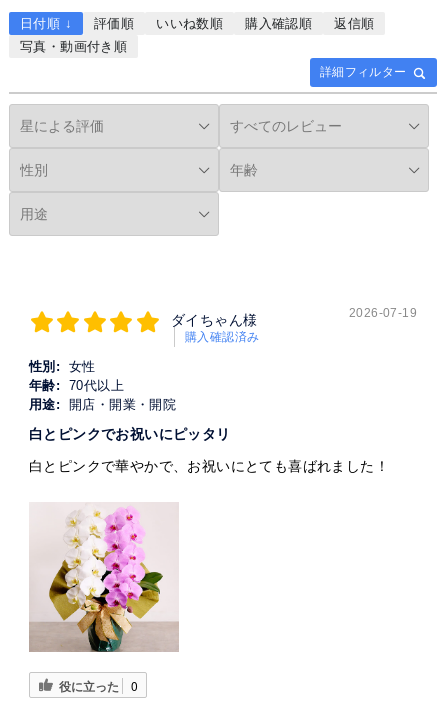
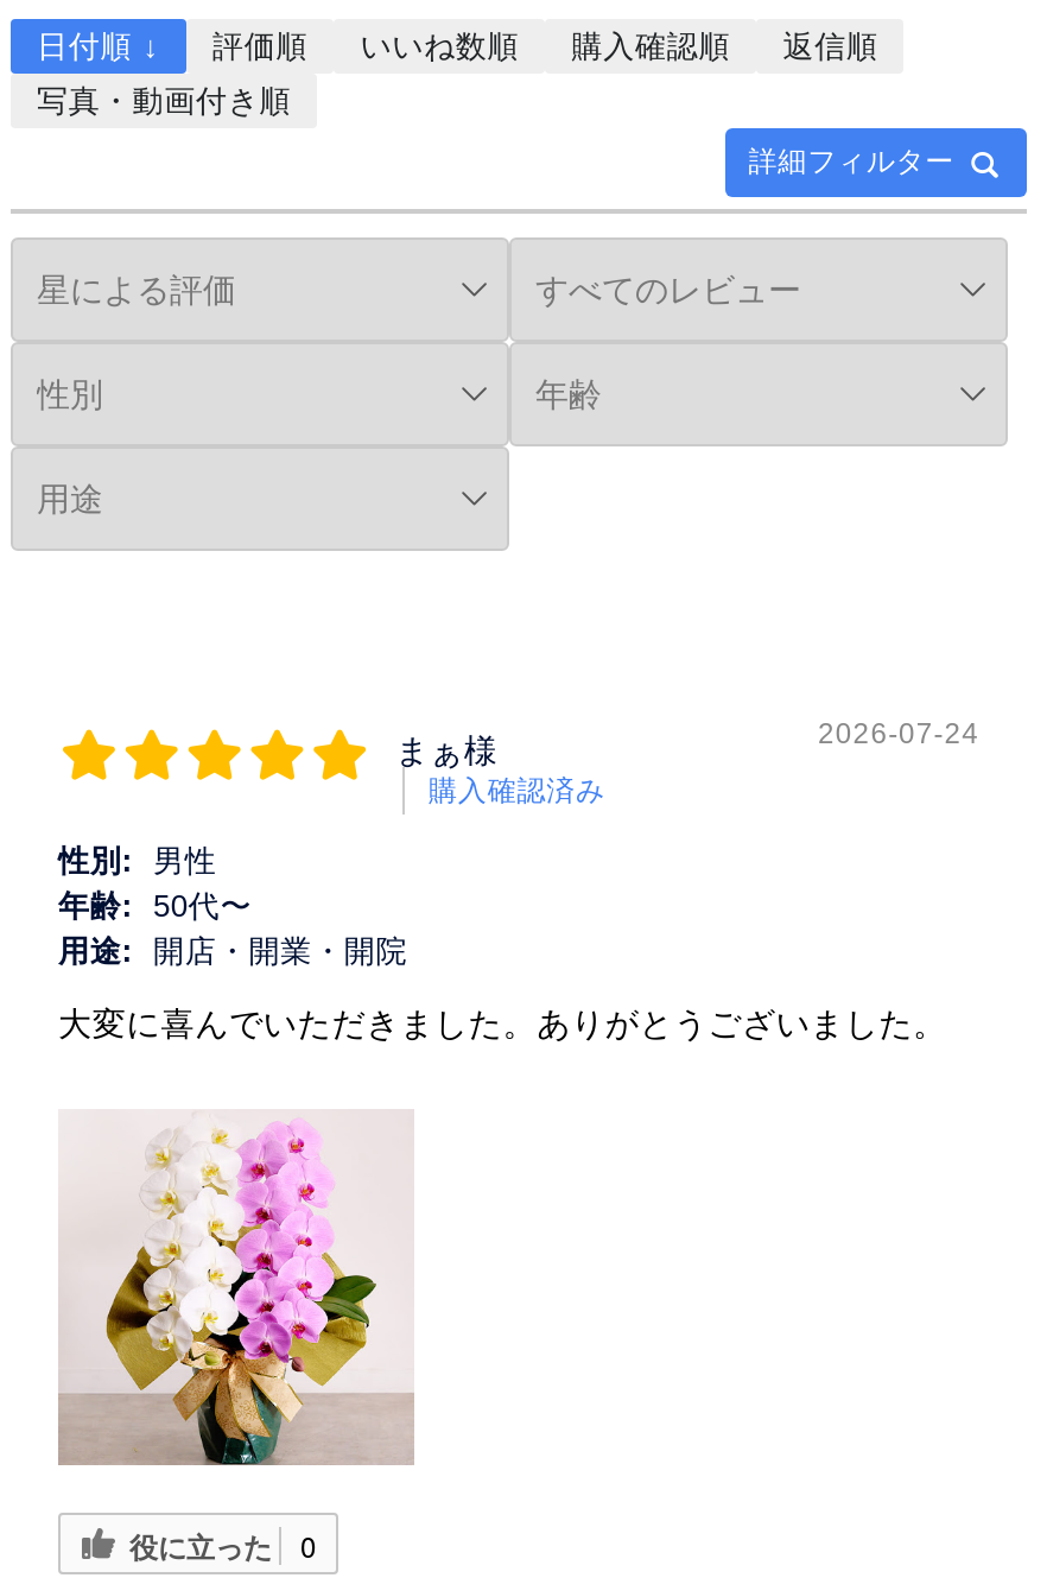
- 2026-07-19
+ 2026-07-24

- ダイちゃん様
+ まぁ様

- 性別: 女性
- 年齢: 70代以上
+ 性別: 男性
+ 年齢: 50代〜

- 白とピンクでお祝いにピッタリ
- 白とピンクで華やかで、お祝いにとても喜ばれました！
+ 大変に喜んでいただきました。ありがとうございました。
